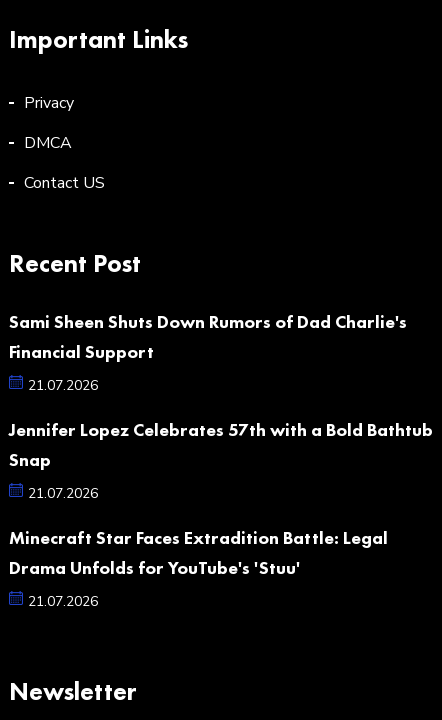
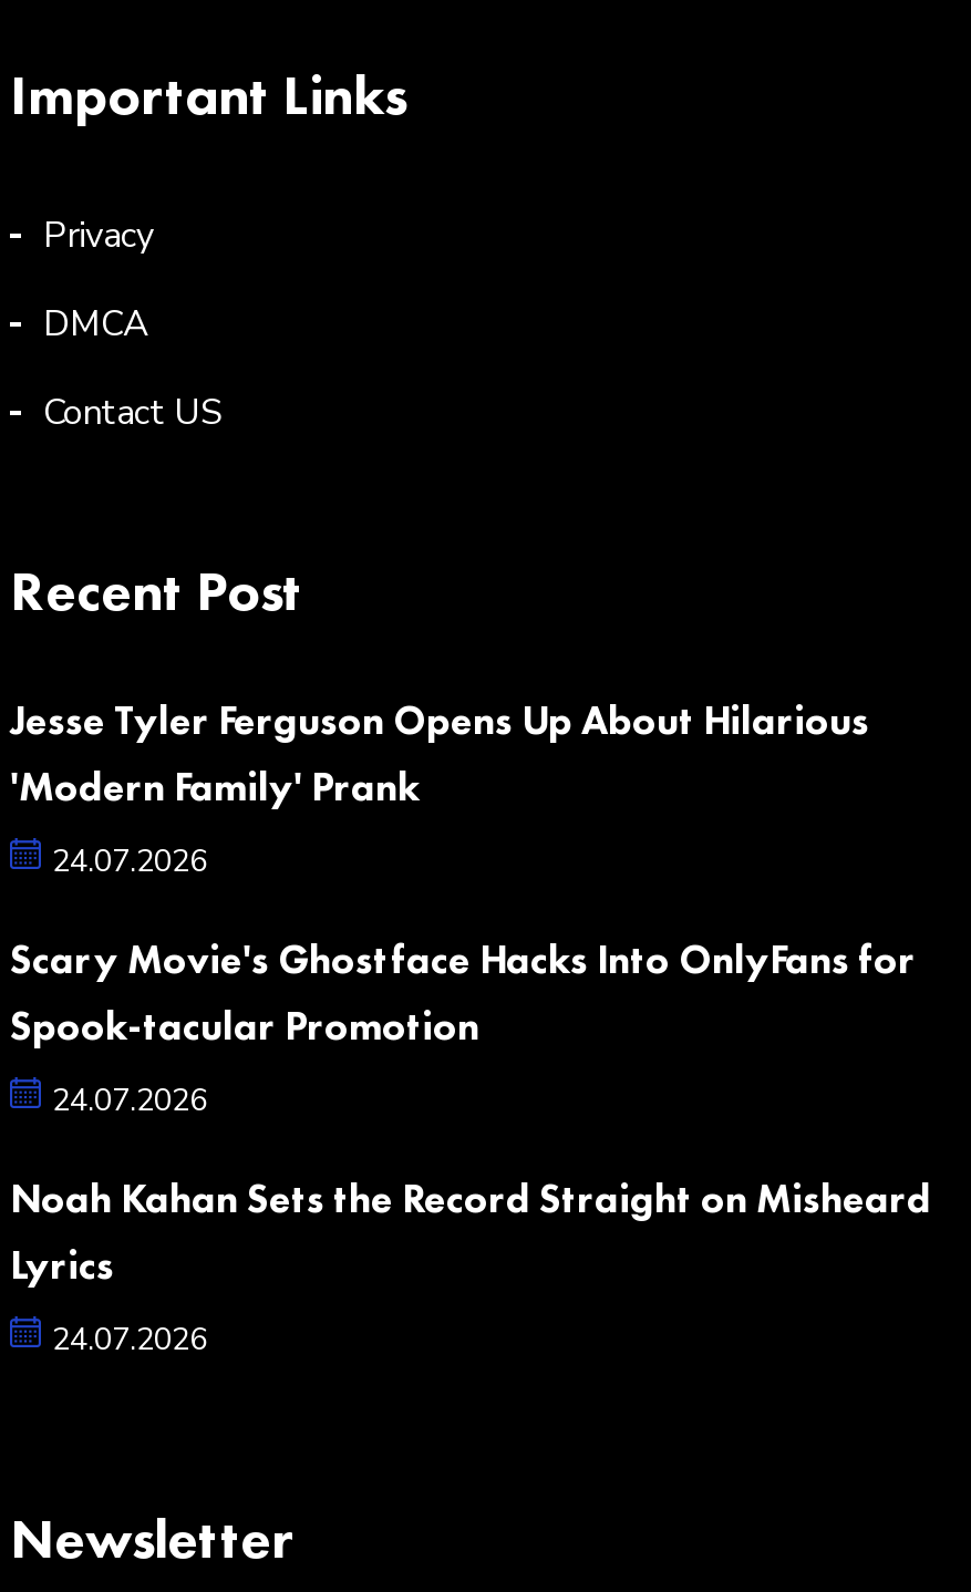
- Sami Sheen Shuts Down Rumors of Dad Charlie's
- Financial Support
+ Jesse Tyler Ferguson Opens Up About Hilarious
+ 'Modern Family' Prank

- 21.07.2026
+ 24.07.2026

- Jennifer Lopez Celebrates 57th with a Bold Bathtub
- Snap
+ Scary Movie's Ghostface Hacks Into OnlyFans for
+ Spook-tacular Promotion

- 21.07.2026
+ 24.07.2026

- Minecraft Star Faces Extradition Battle: Legal
- Drama Unfolds for YouTube's 'Stuu'
+ Noah Kahan Sets the Record Straight on Misheard
+ Lyrics

- 21.07.2026
+ 24.07.2026
